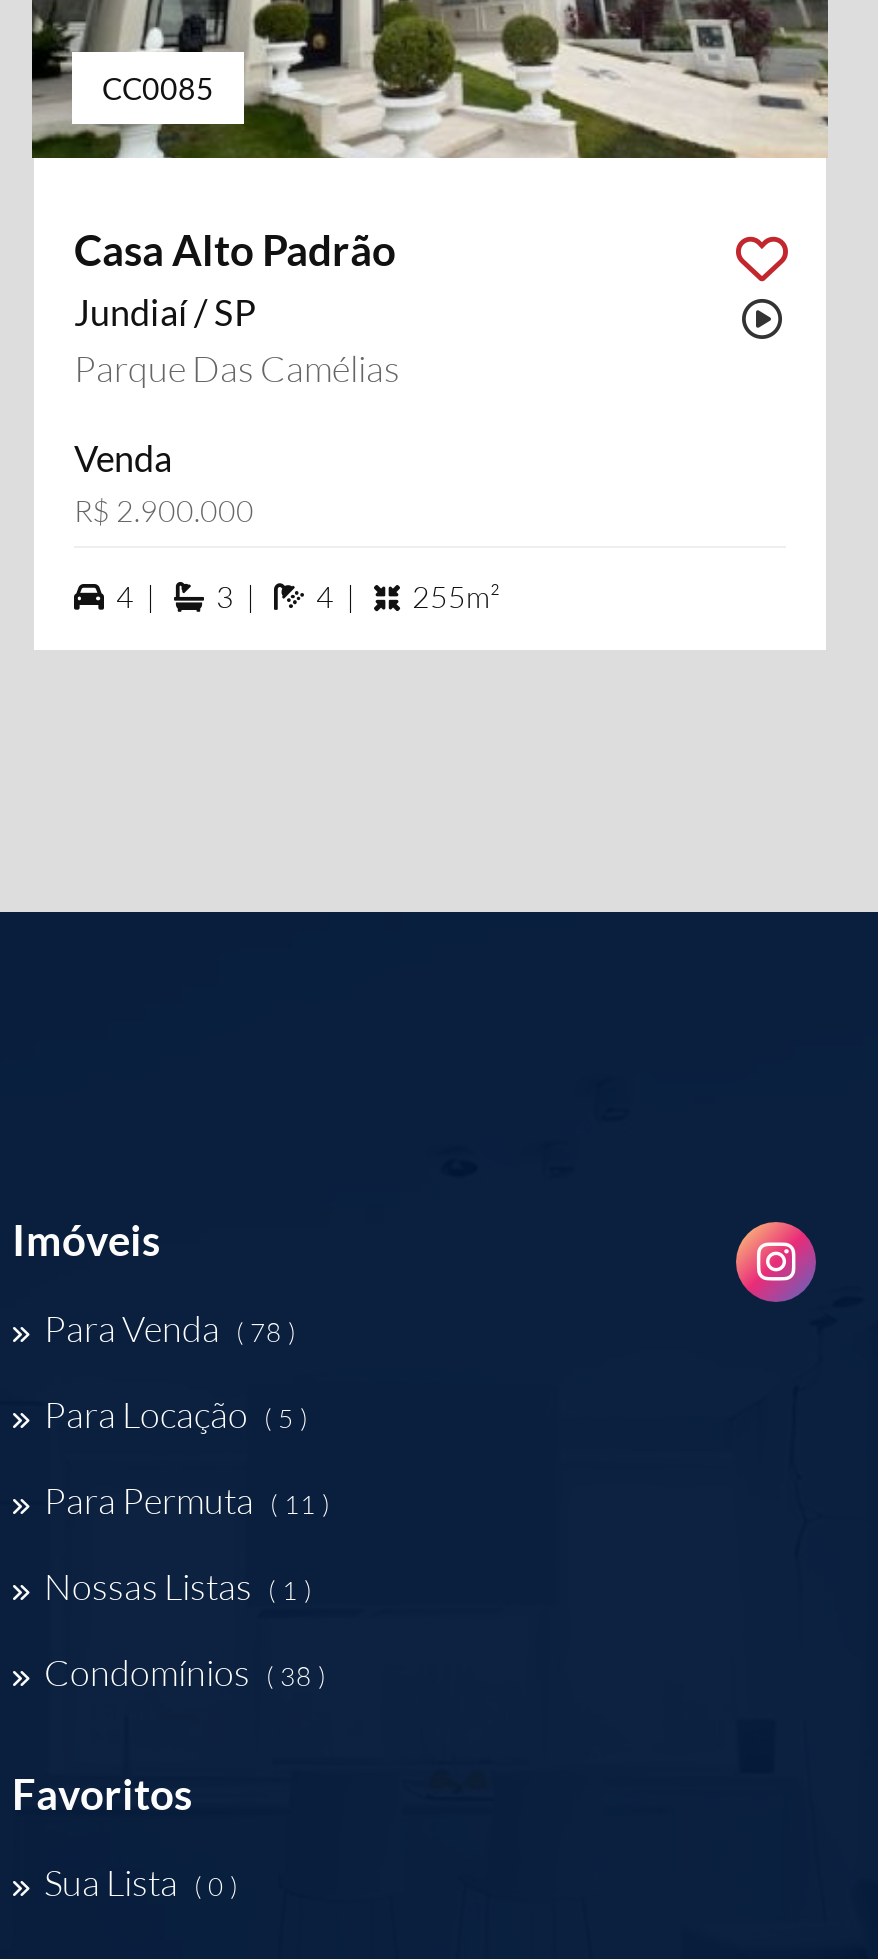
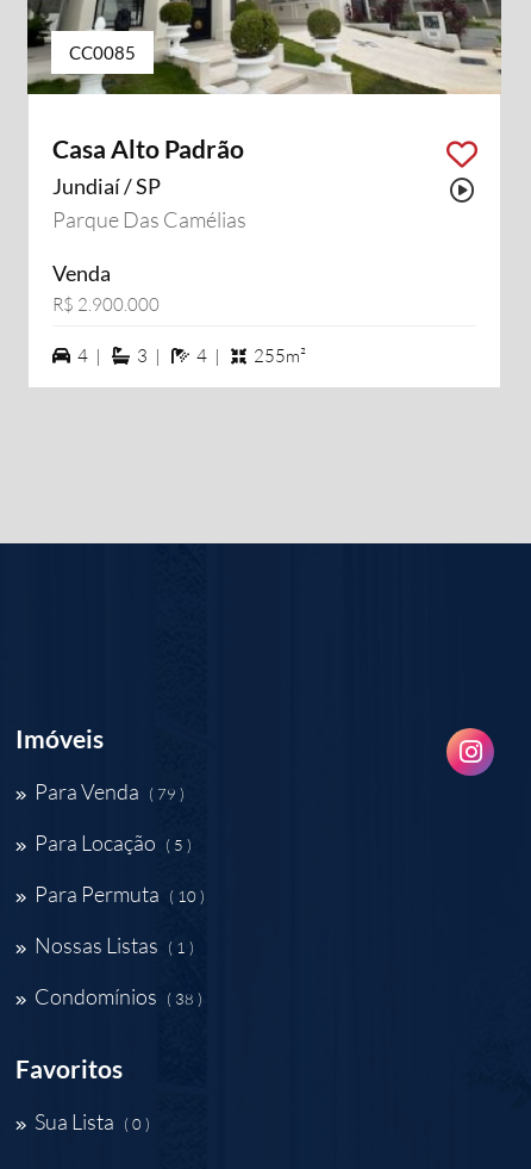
- Para Venda ( 78 )
+ Para Venda ( 79 )

- Para Permuta ( 11 )
+ Para Permuta ( 10 )
